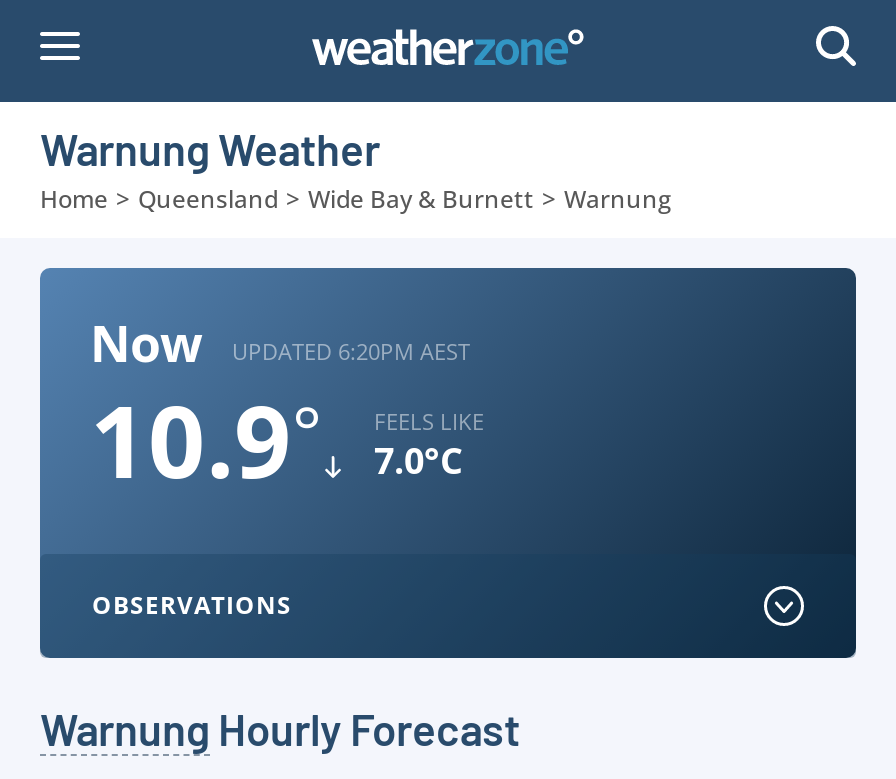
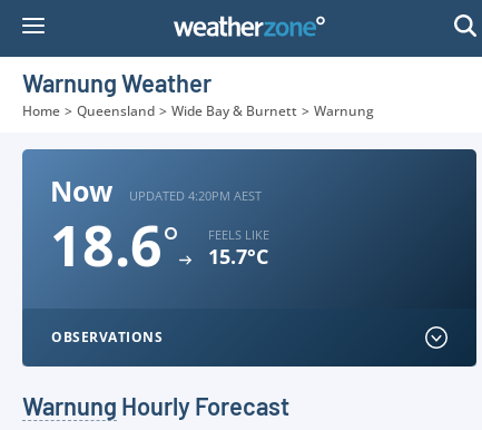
- UPDATED 6:20PM AEST
+ UPDATED 4:20PM AEST

- 10.9°
+ 18.6°

- 7.0°C
+ 15.7°C
